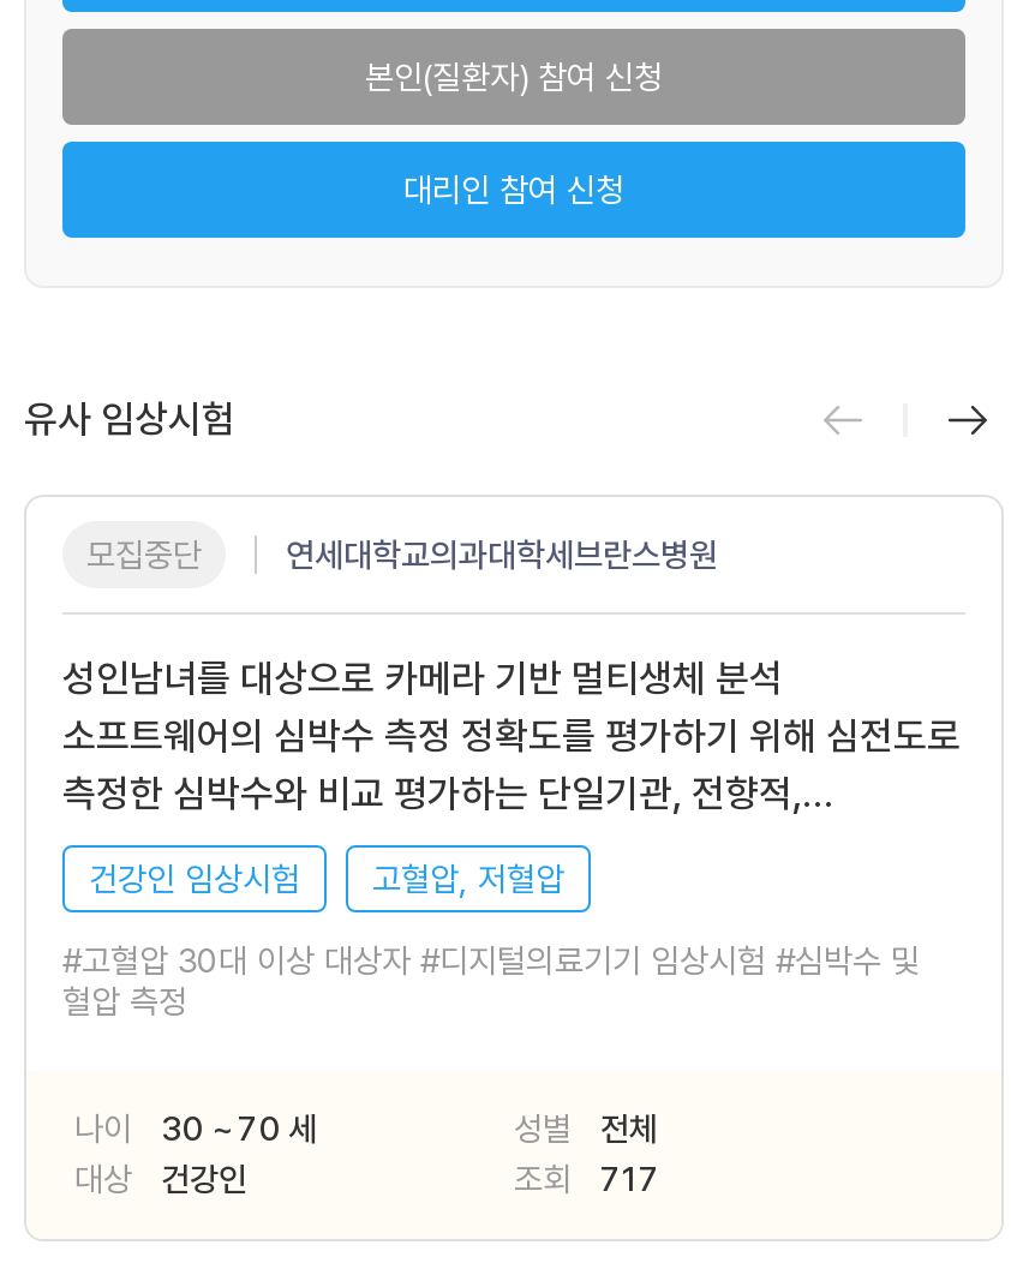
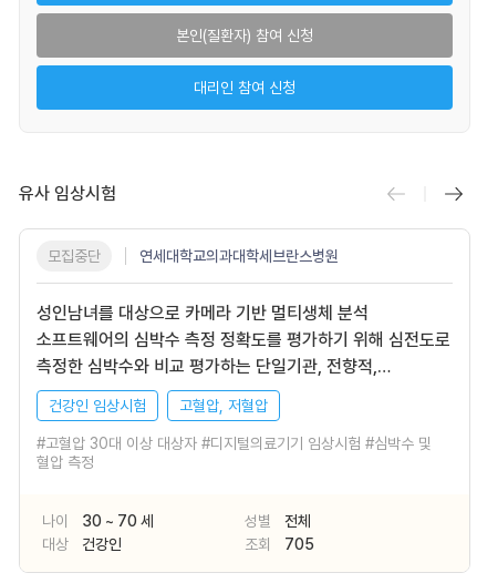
- 조회 717
+ 조회 705
